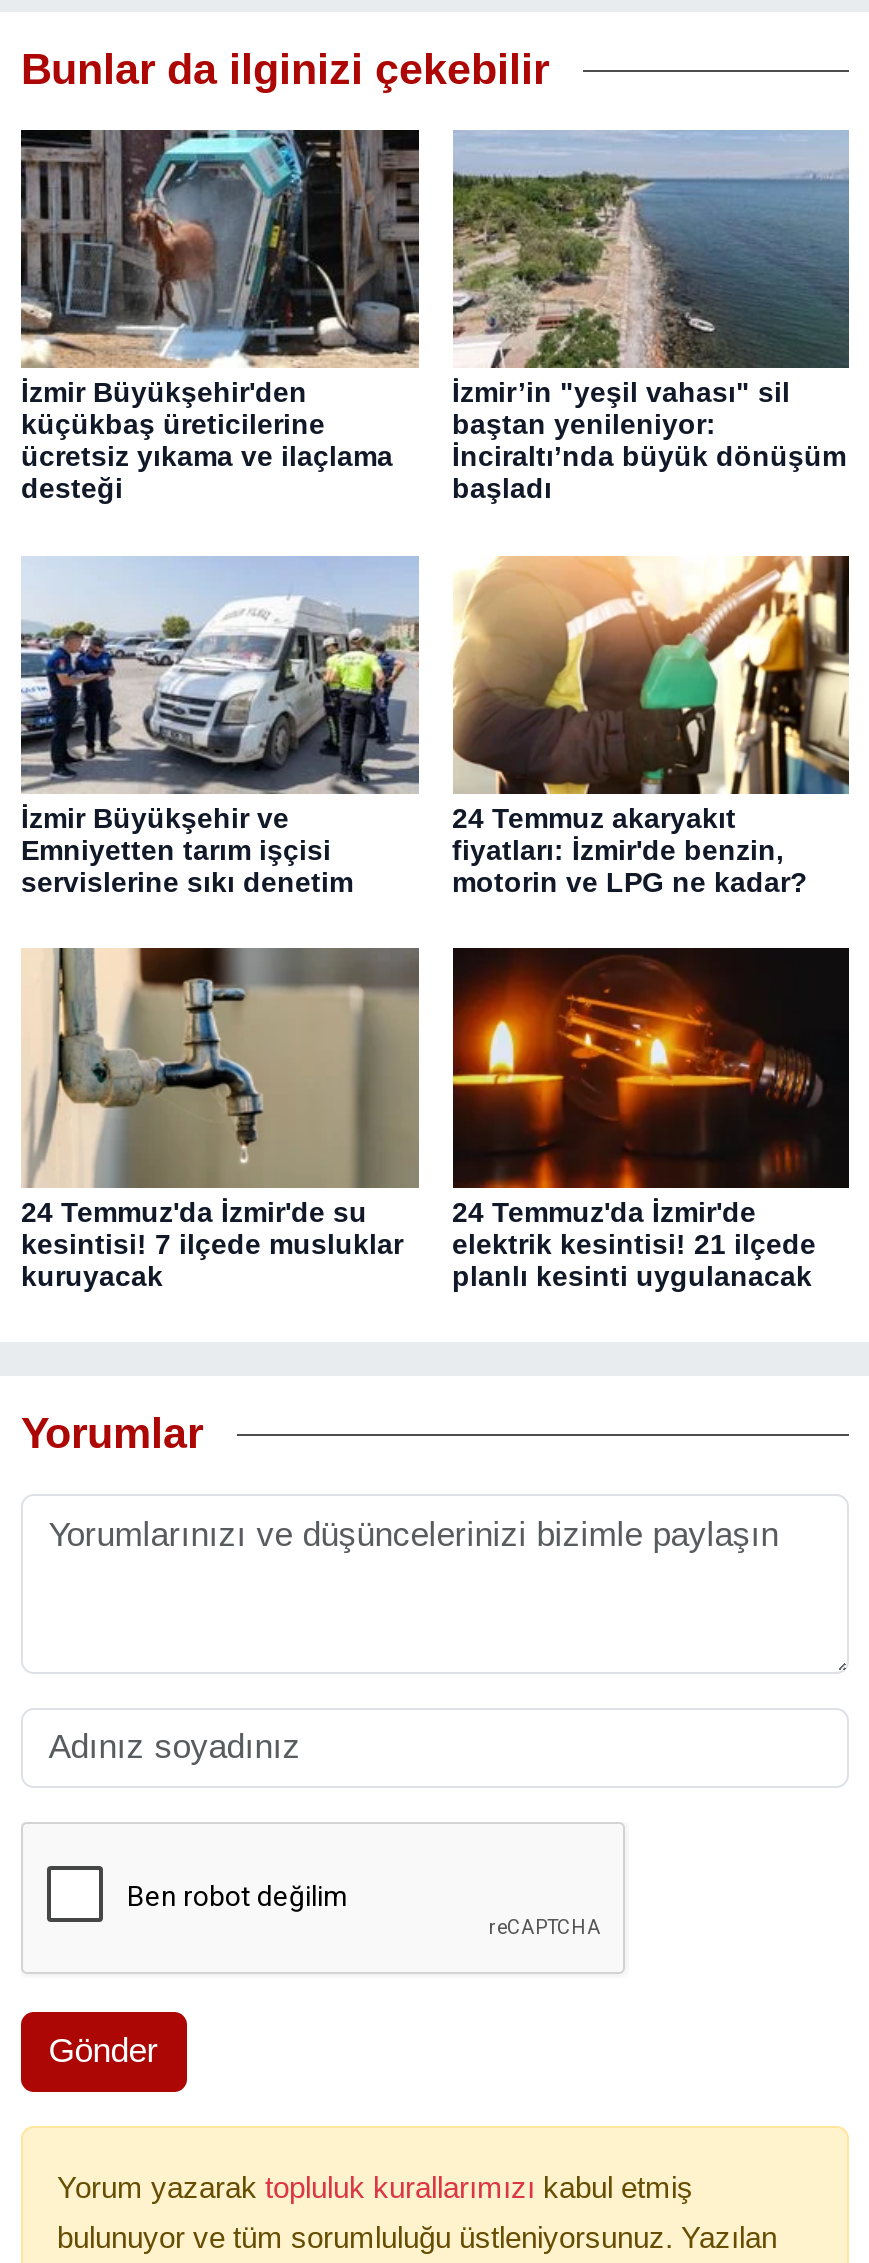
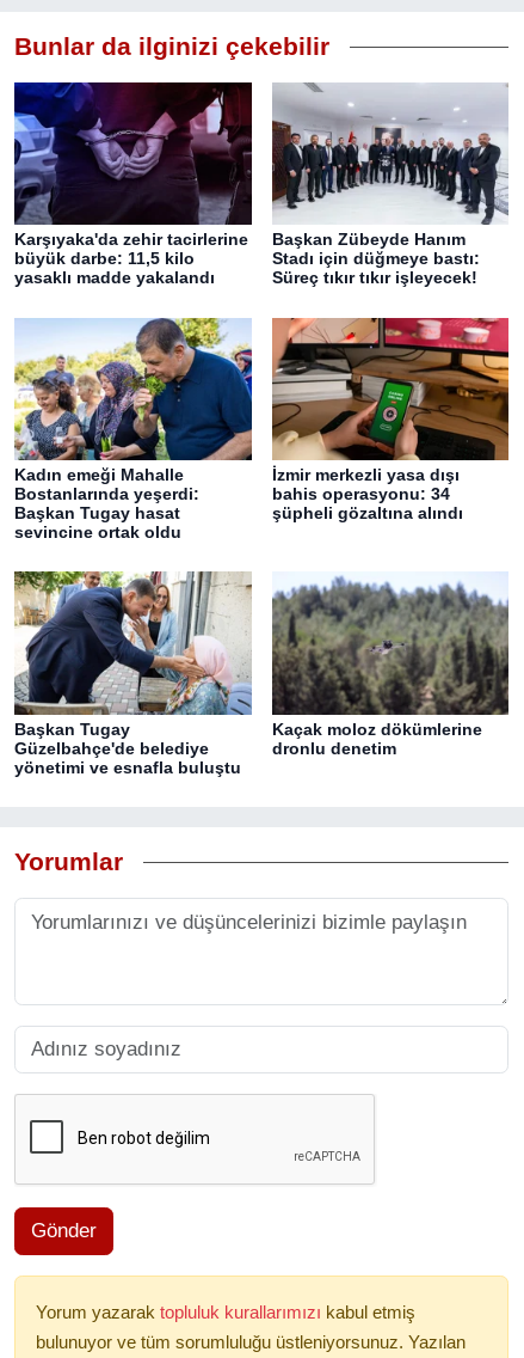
- [image]
- İzmir Büyükşehir'den
- küçükbaş üreticilerine
- ücretsiz yıkama ve ilaçlama
- desteği
+ [image]
+ Karşıyaka'da zehir tacirlerine
+ büyük darbe: 11,5 kilo
+ yasaklı madde yakalandı

- [image]
- İzmir’in "yeşil vahası" sil
- baştan yenileniyor:
- İnciraltı’nda büyük dönüşüm
- başladı
+ [image]
+ Başkan Zübeyde Hanım
+ Stadı için düğmeye bastı:
+ Süreç tıkır tıkır işleyecek!

- [image]
- İzmir Büyükşehir ve
- Emniyetten tarım işçisi
- servislerine sıkı denetim
+ [image]
+ Kadın emeği Mahalle
+ Bostanlarında yeşerdi:
+ Başkan Tugay hasat
+ sevincine ortak oldu

- [image]
- 24 Temmuz akaryakıt
- fiyatları: İzmir'de benzin,
- motorin ve LPG ne kadar?
+ [image]
+ İzmir merkezli yasa dışı
+ bahis operasyonu: 34
+ şüpheli gözaltına alındı

- [image]
- 24 Temmuz'da İzmir'de su
- kesintisi! 7 ilçede musluklar
- kuruyacak
+ [image]
+ Başkan Tugay
+ Güzelbahçe'de belediye
+ yönetimi ve esnafla buluştu

- [image]
- 24 Temmuz'da İzmir'de
- elektrik kesintisi! 21 ilçede
- planlı kesinti uygulanacak
+ [image]
+ Kaçak moloz dökümlerine
+ dronlu denetim
